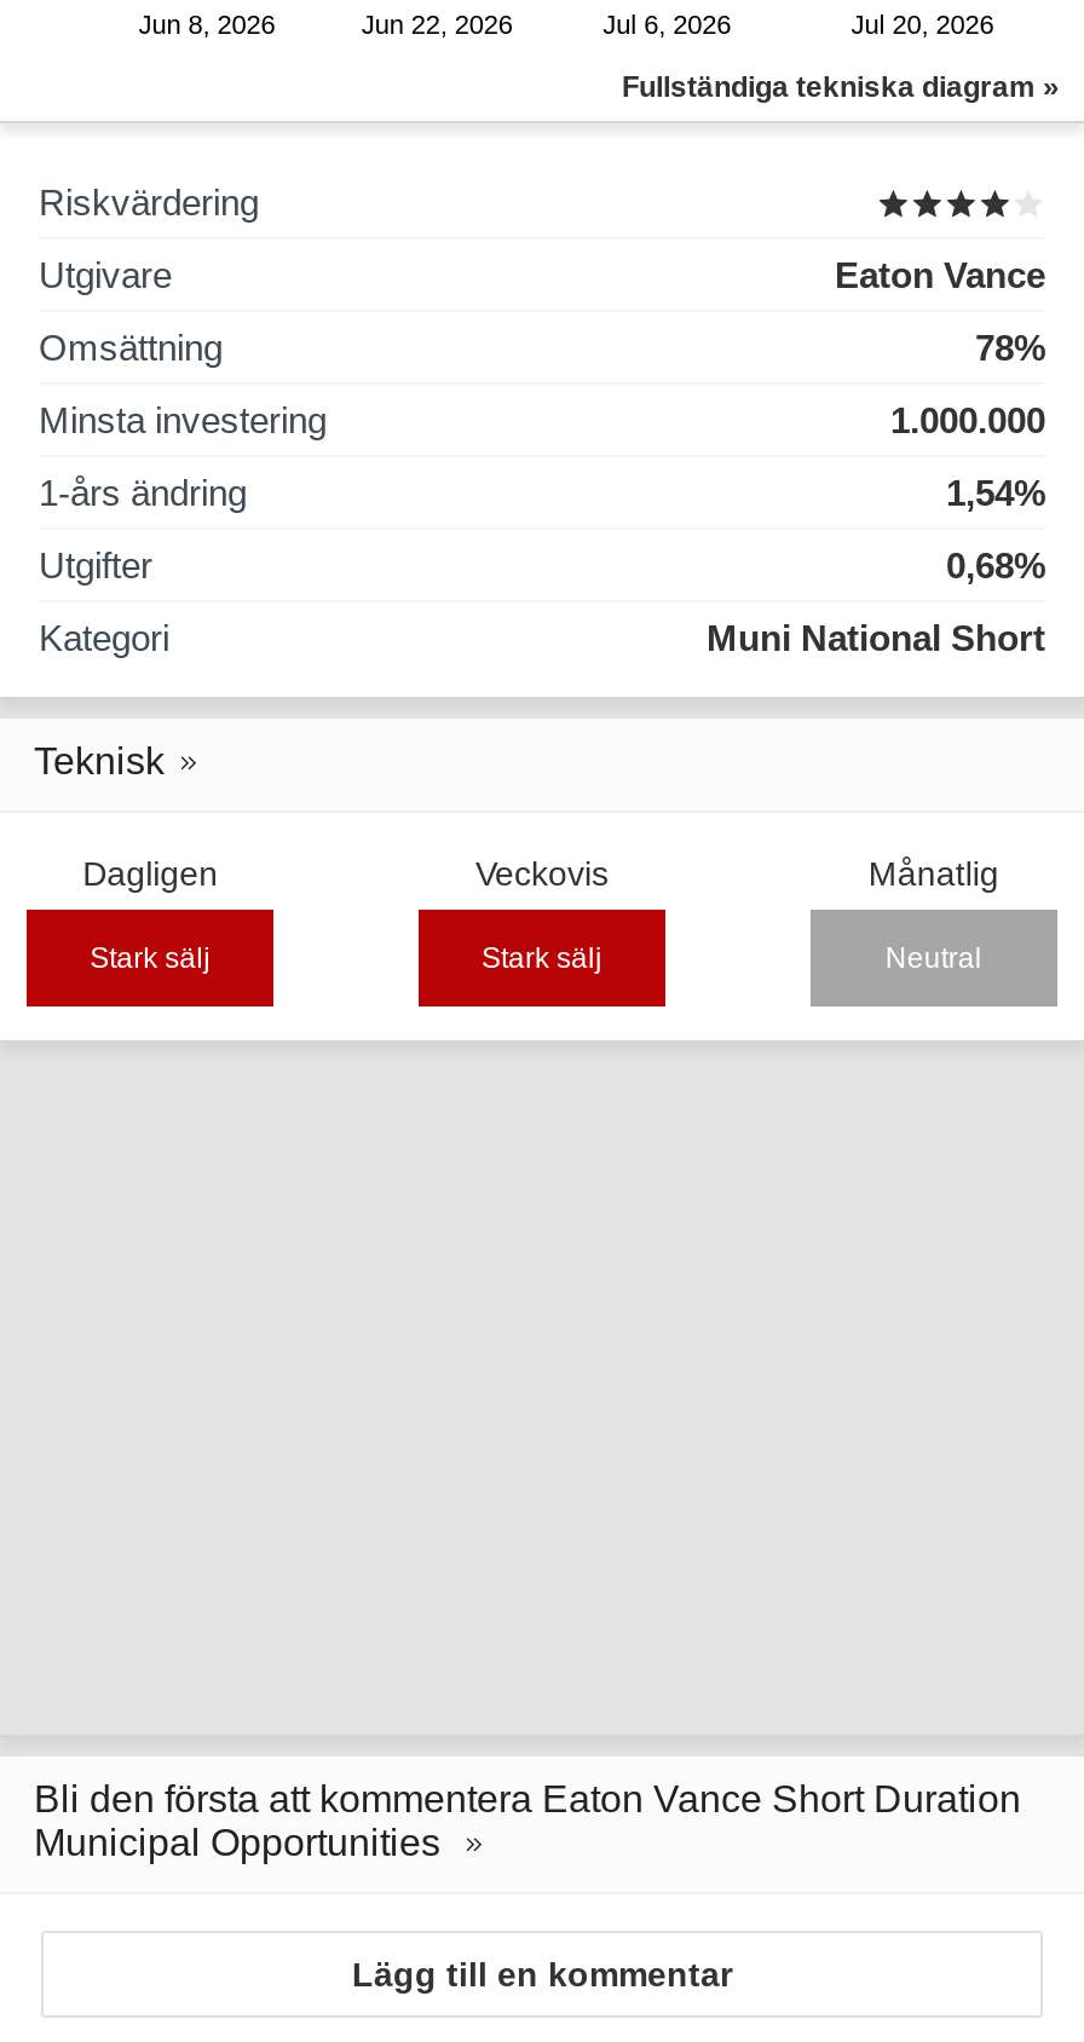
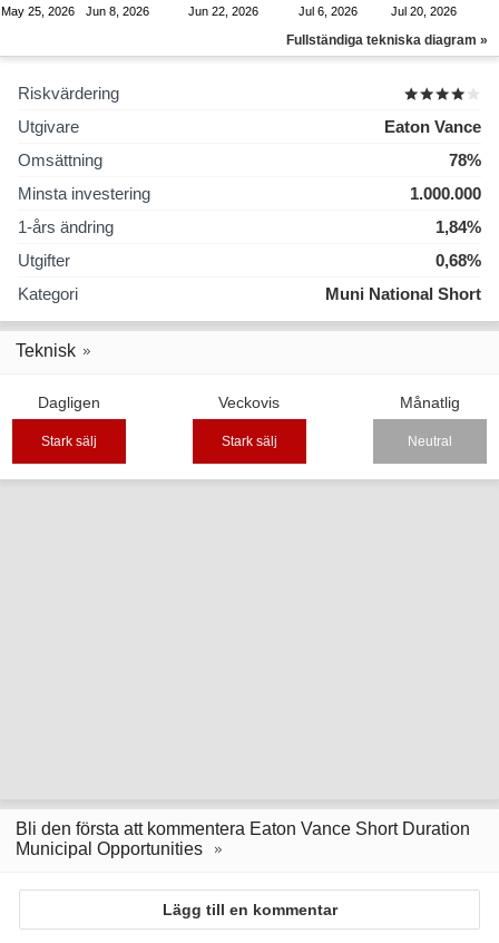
+ May 25, 2026

- 1,54%
+ 1,84%
